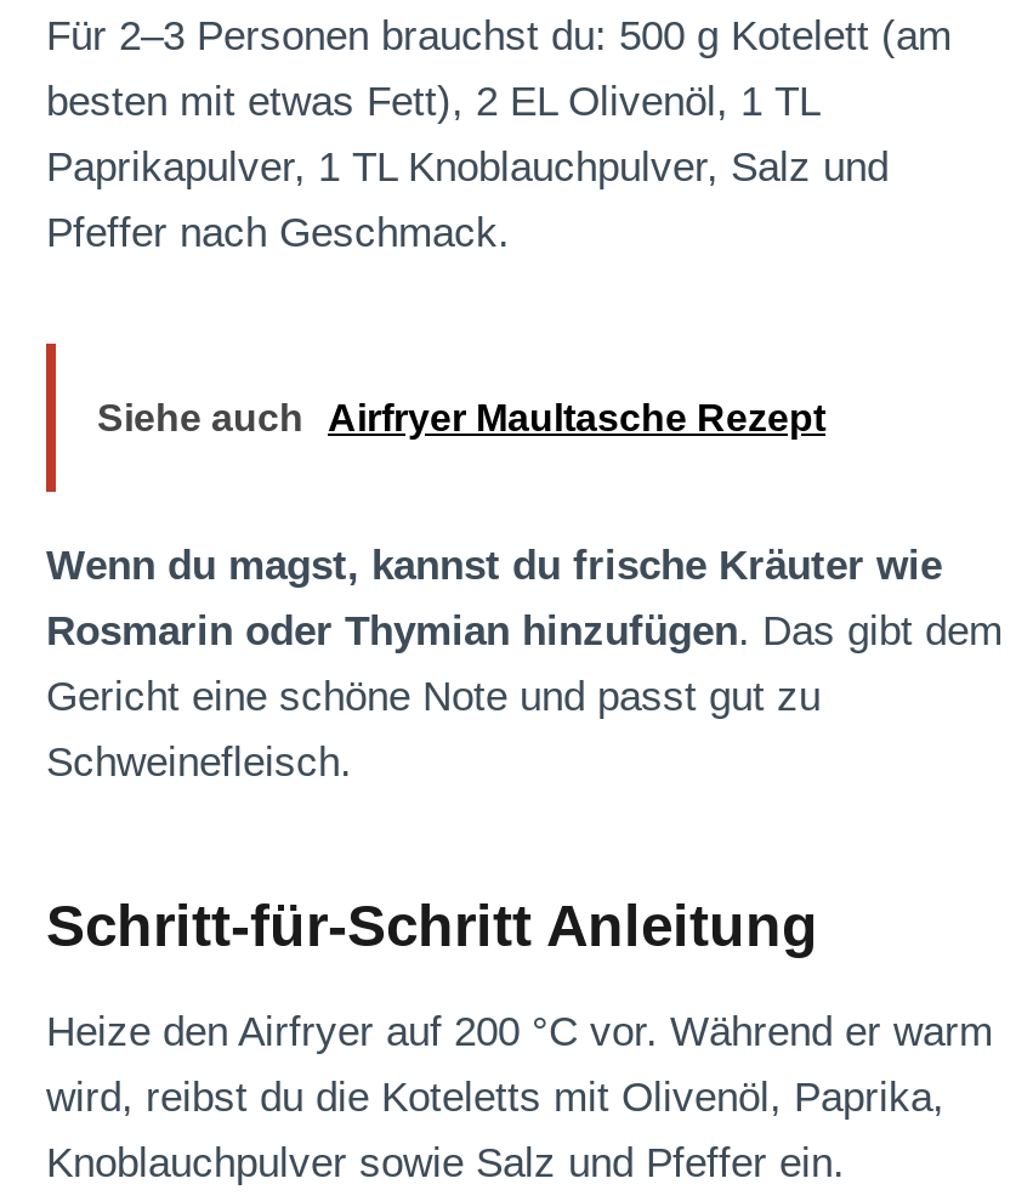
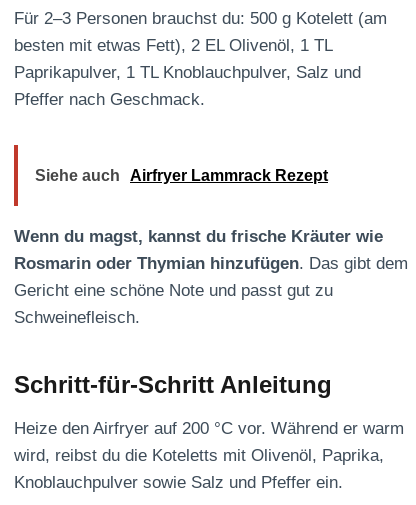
- Siehe auch Airfryer Maultasche Rezept
+ Siehe auch Airfryer Lammrack Rezept
